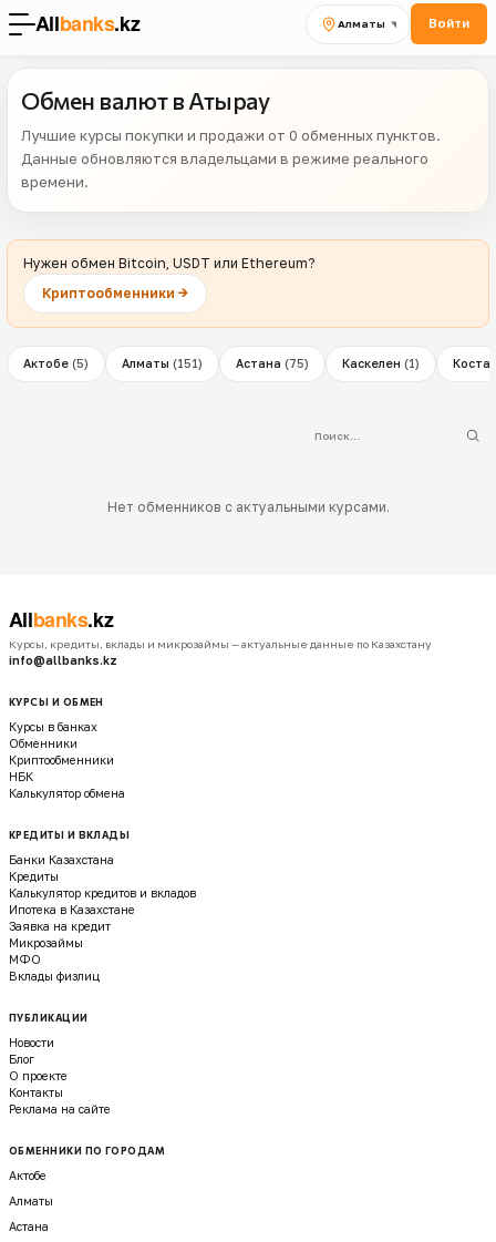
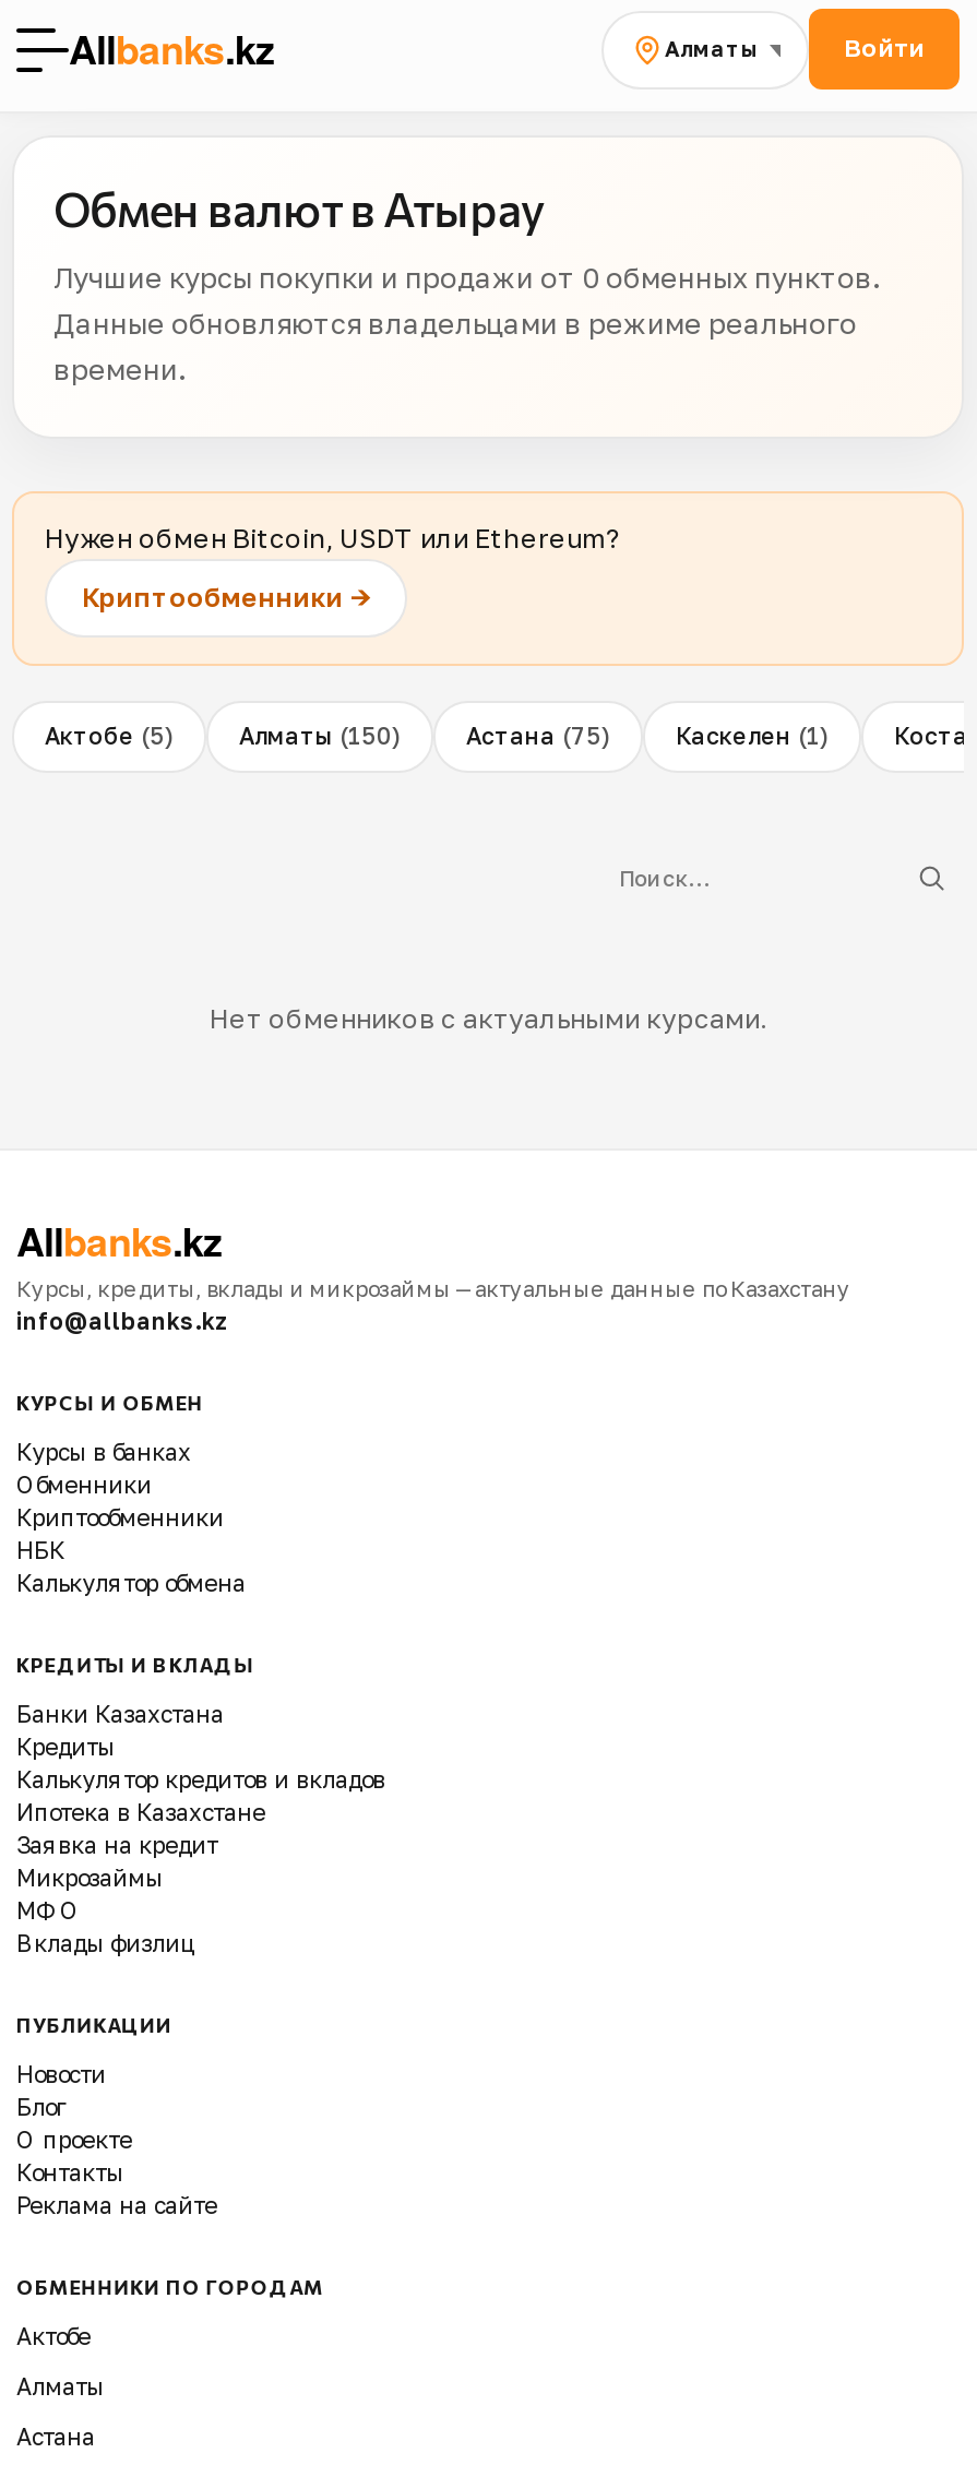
- Алматы (151)
+ Алматы (150)
